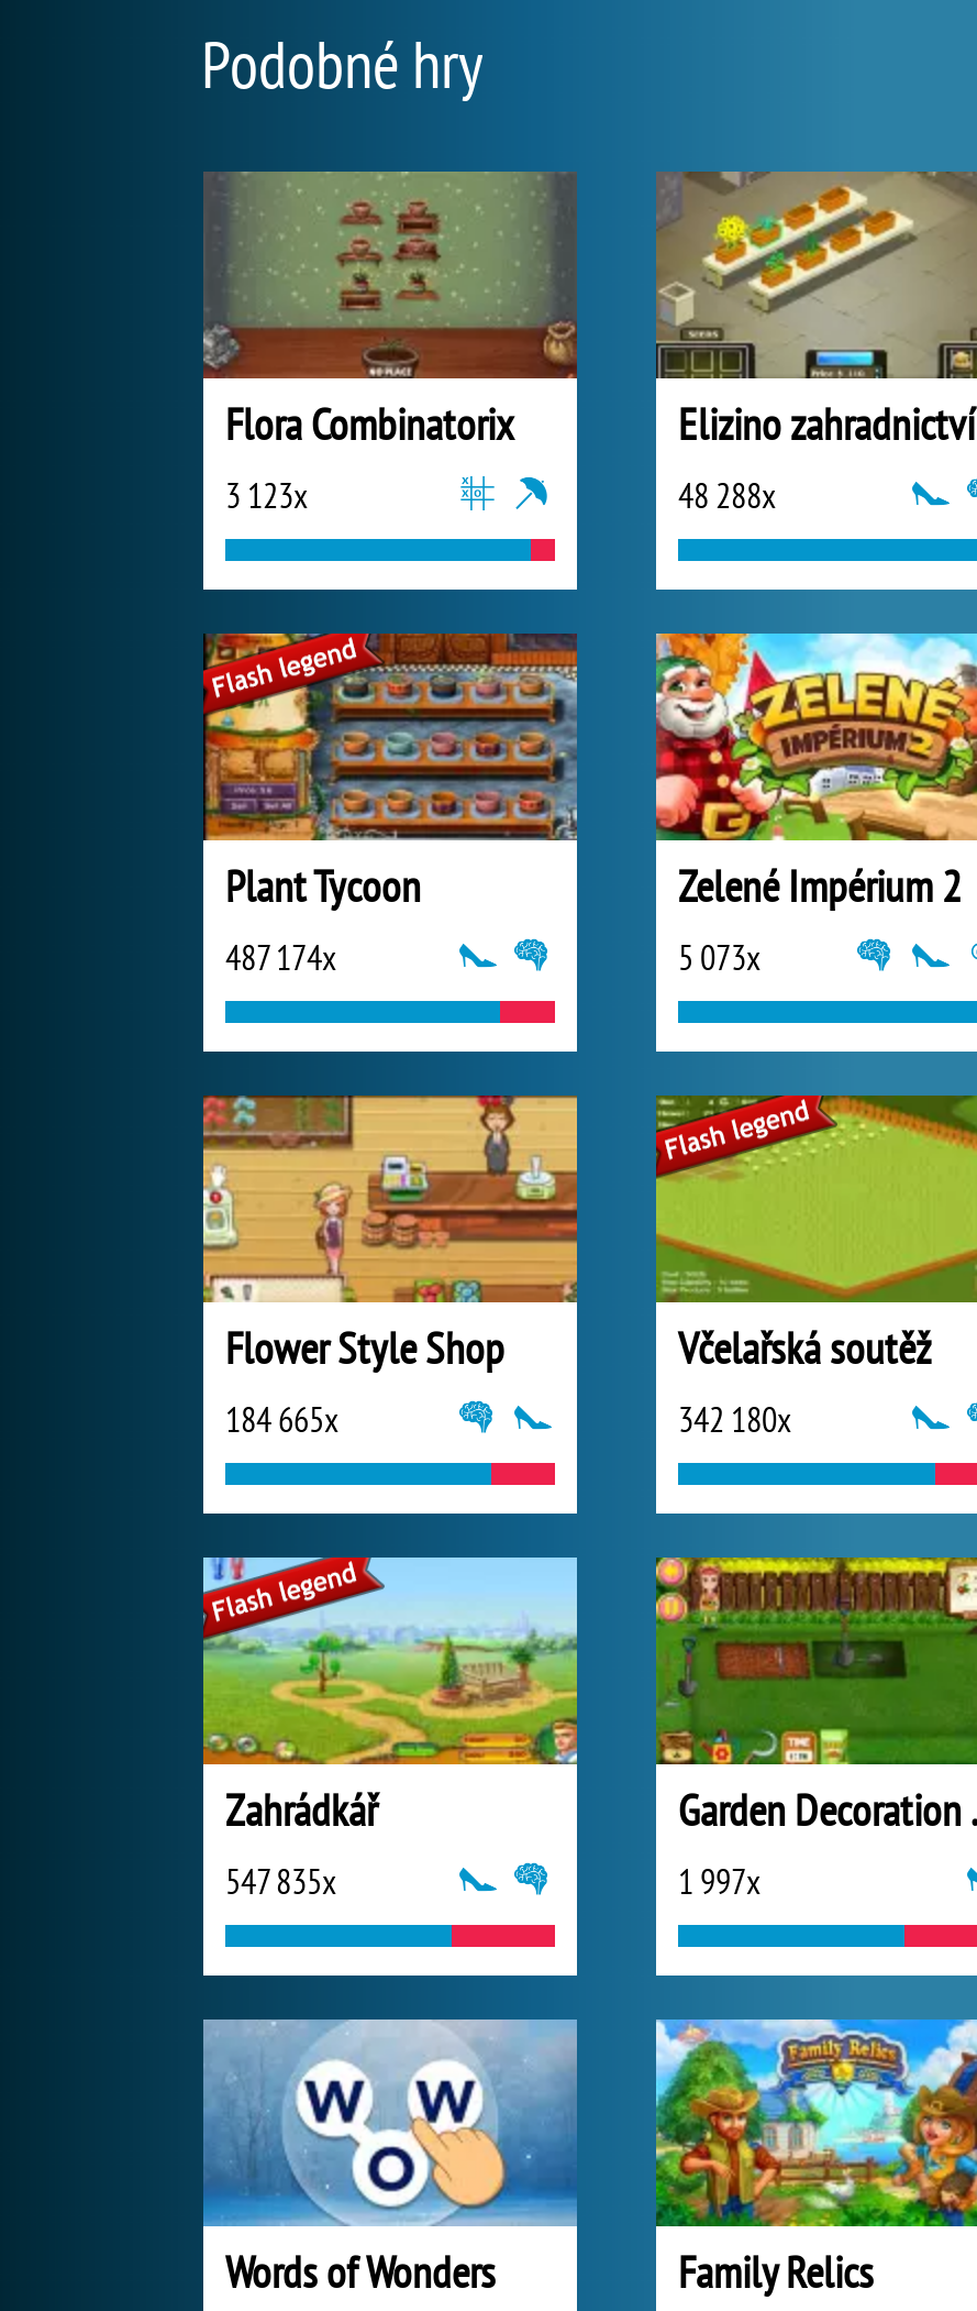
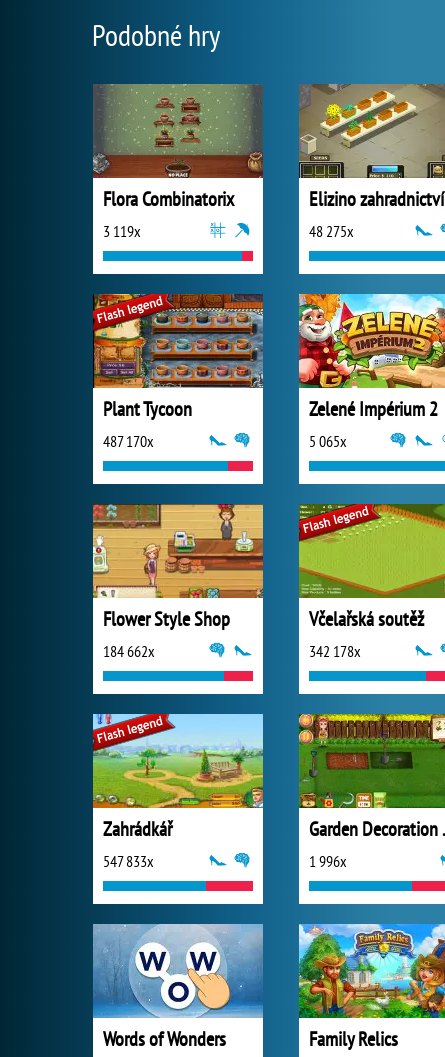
- 3 123x
+ 3 119x

- 48 288x
+ 48 275x

- 487 174x
+ 487 170x

- 5 073x
+ 5 065x

- 184 665x
+ 184 662x

- 342 180x
+ 342 178x

- 547 835x
+ 547 833x

- 1 997x
+ 1 996x
